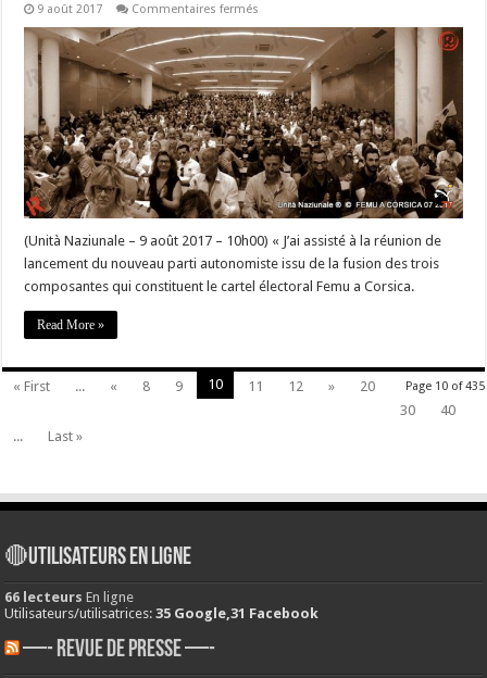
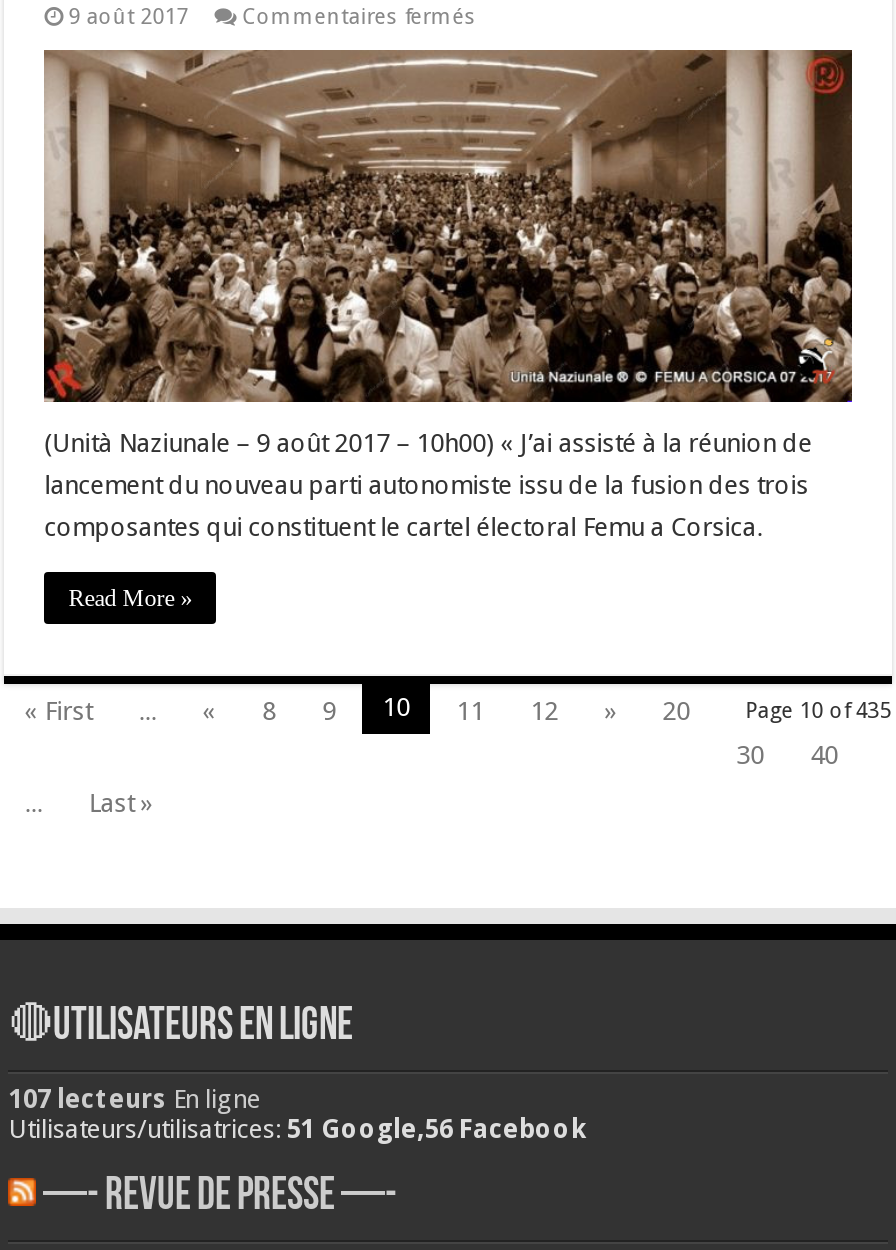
- 66 lecteurs En ligne
+ 107 lecteurs En ligne

- Utilisateurs/utilisatrices: 35 Google,31 Facebook
+ Utilisateurs/utilisatrices: 51 Google,56 Facebook
